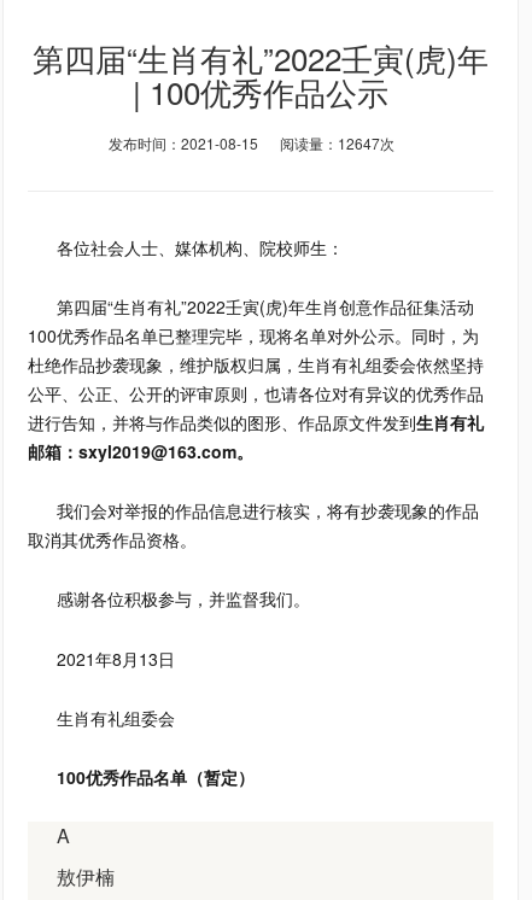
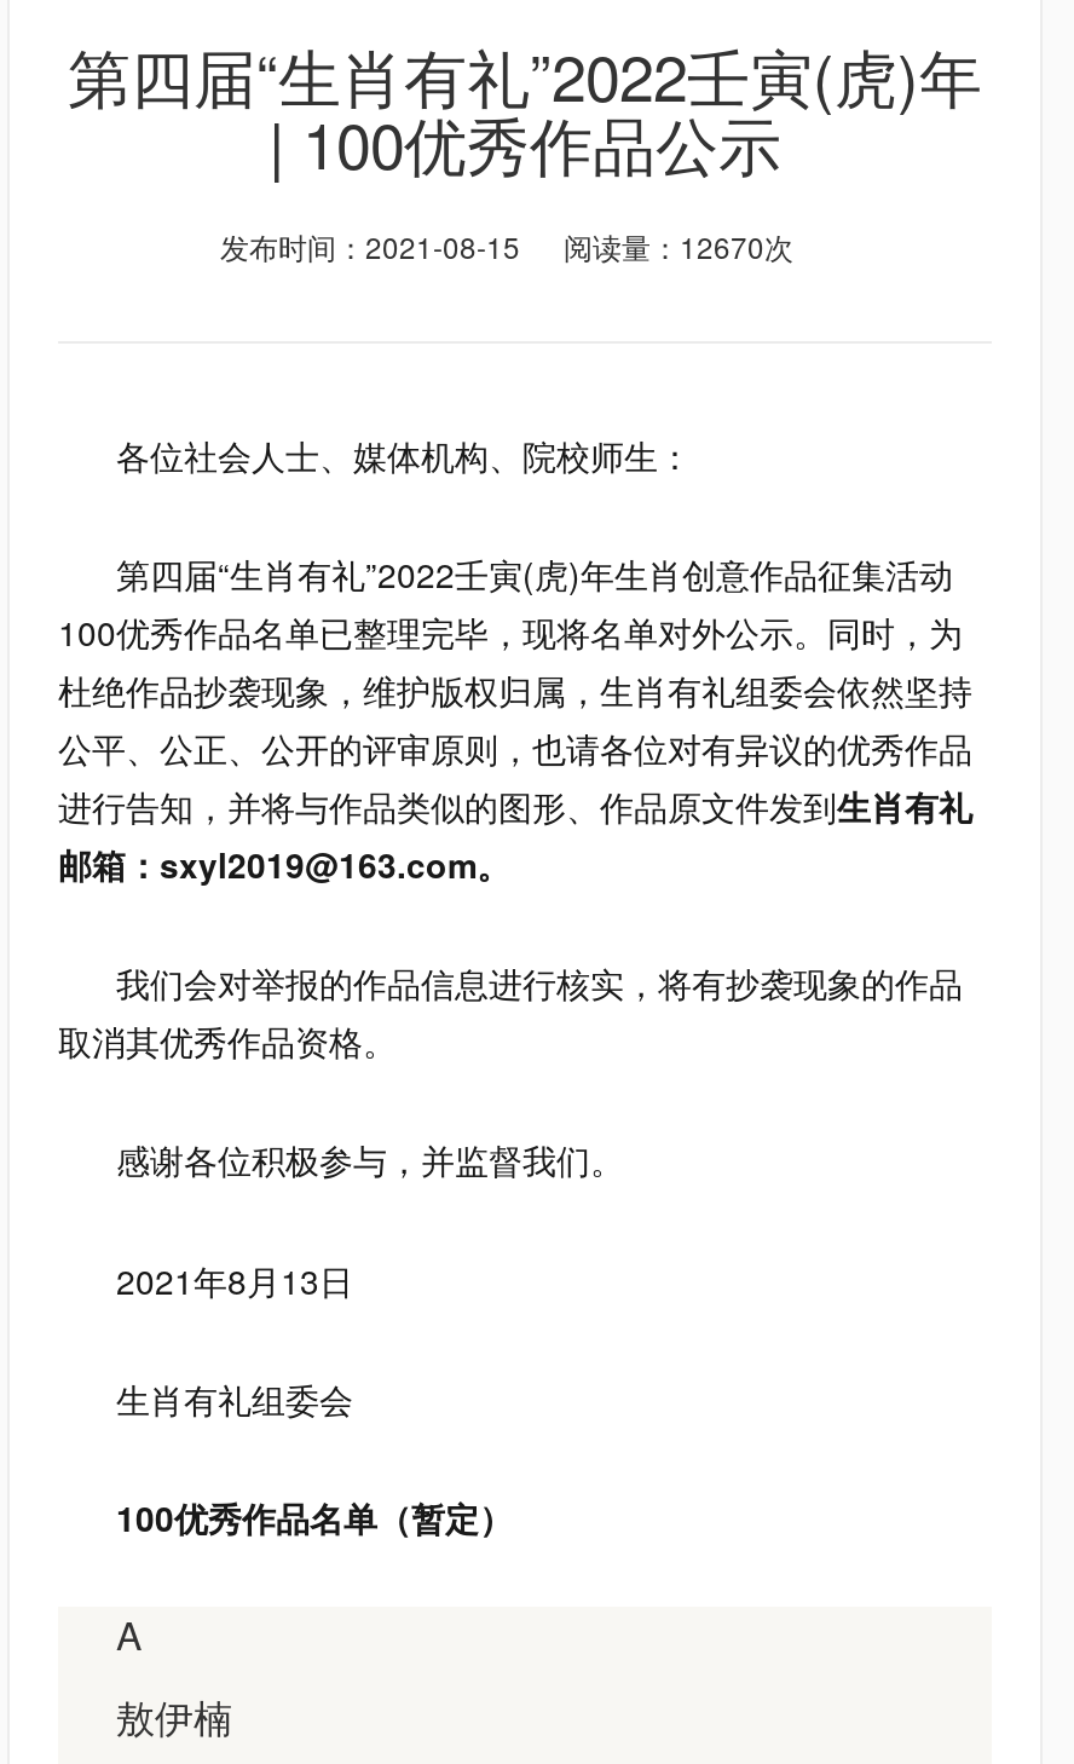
- 发布时间：2021-08-15 阅读量：12647次
+ 发布时间：2021-08-15 阅读量：12670次
